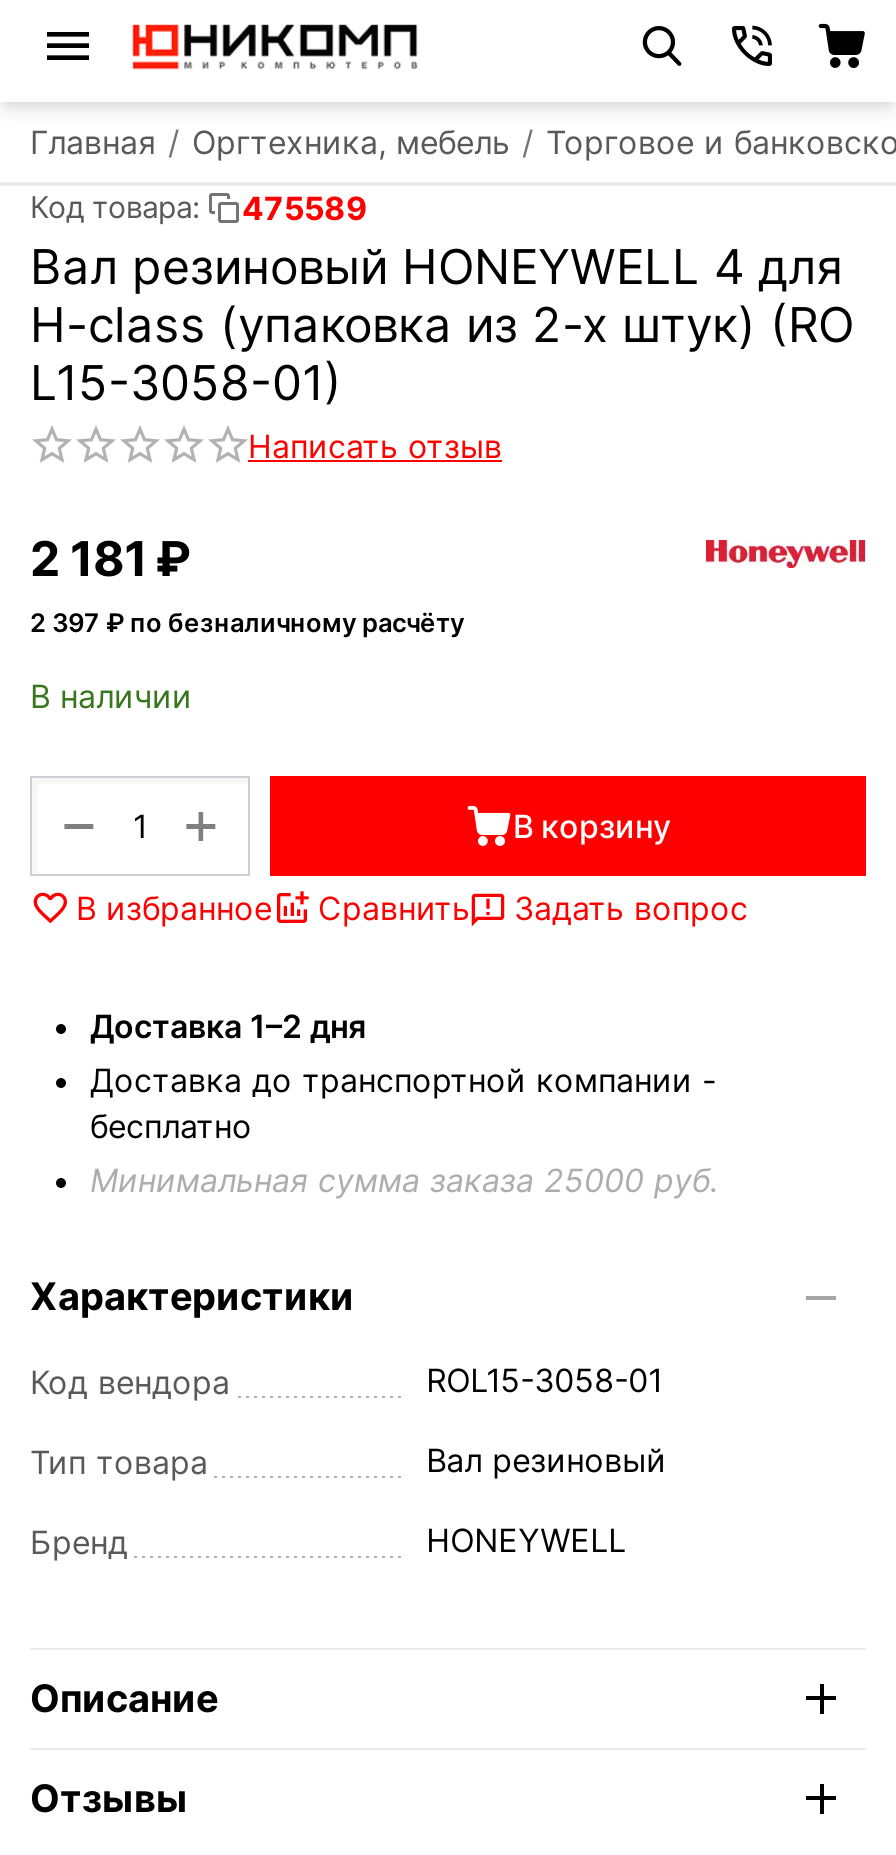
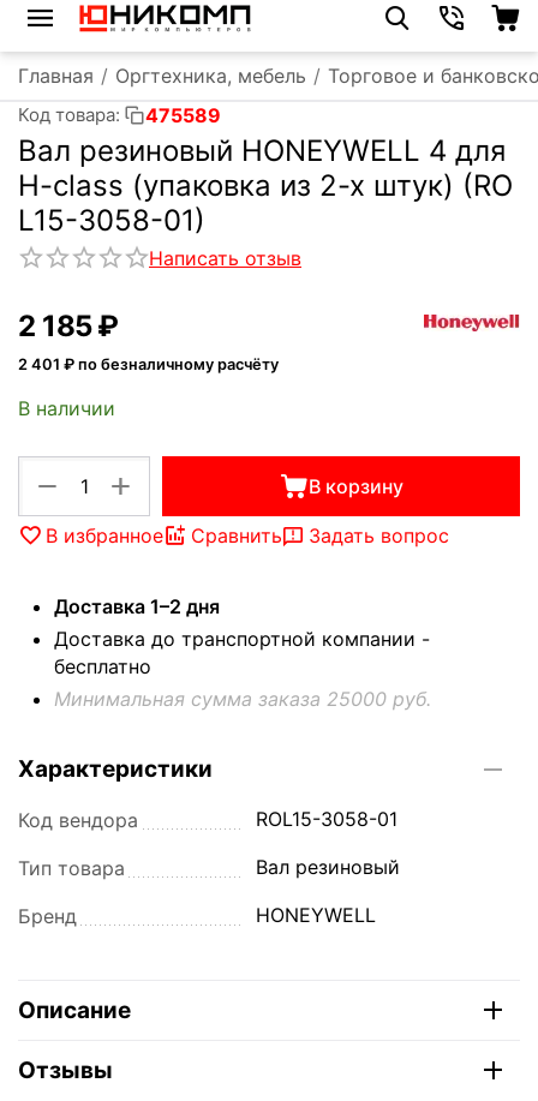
- 2 181 ₽
+ 2 185 ₽

- 2 397 ₽ по безналичному расчёту
+ 2 401 ₽ по безналичному расчёту
